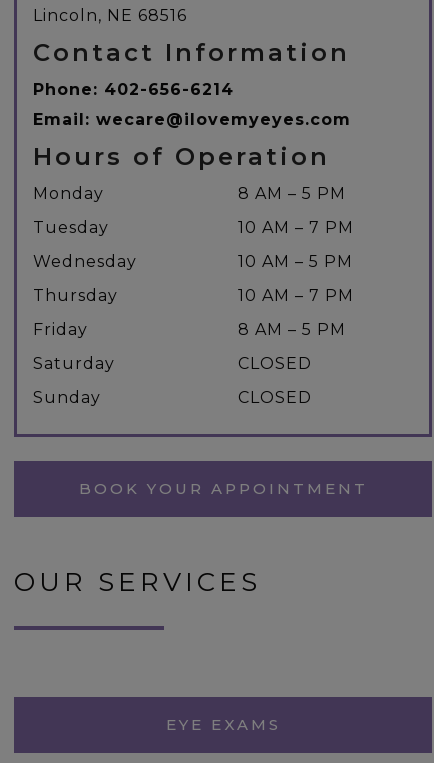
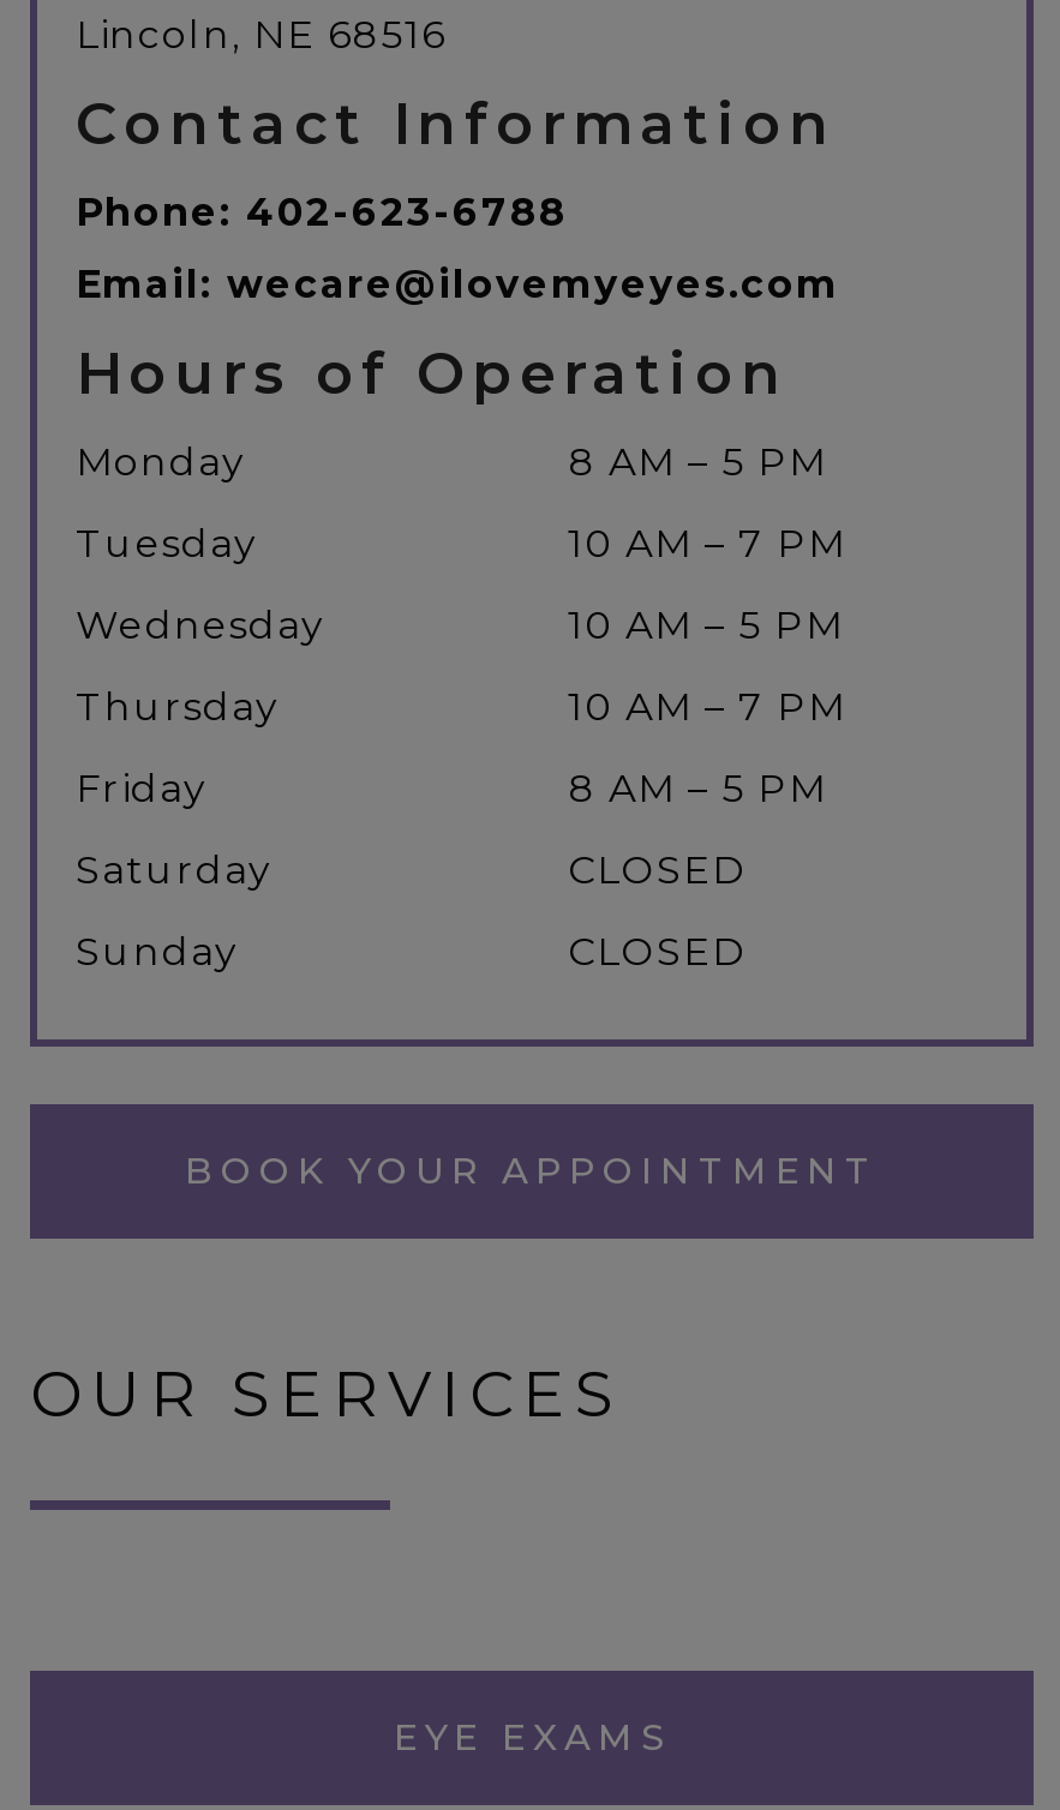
- Phone: 402-656-6214
+ Phone: 402-623-6788
